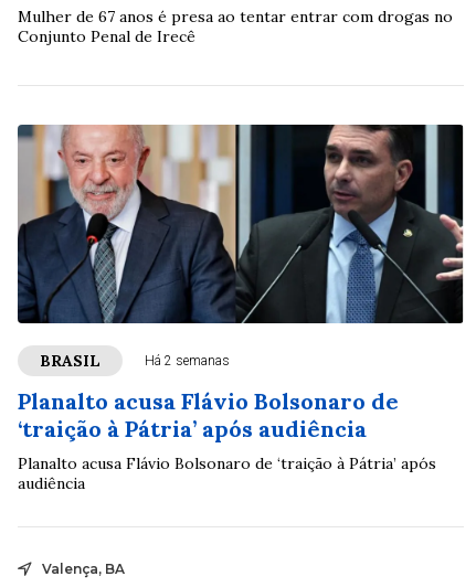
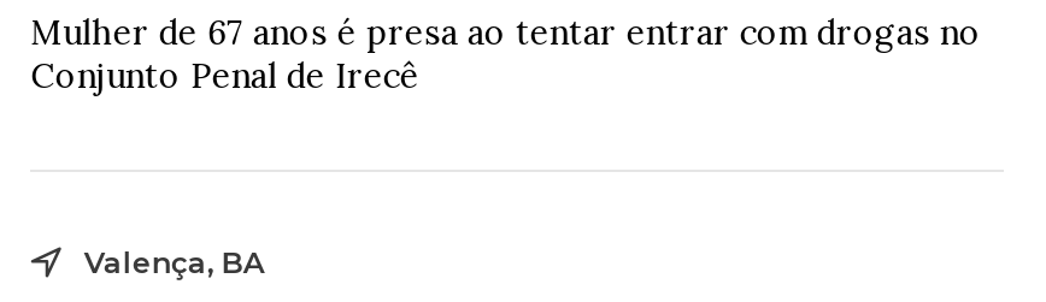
- [image]
- BRASIL
- Há 2 semanas
- Planalto acusa Flávio Bolsonaro de
- ‘traição à Pátria’ após audiência
- Planalto acusa Flávio Bolsonaro de ‘traição à Pátria’ após
- audiência
